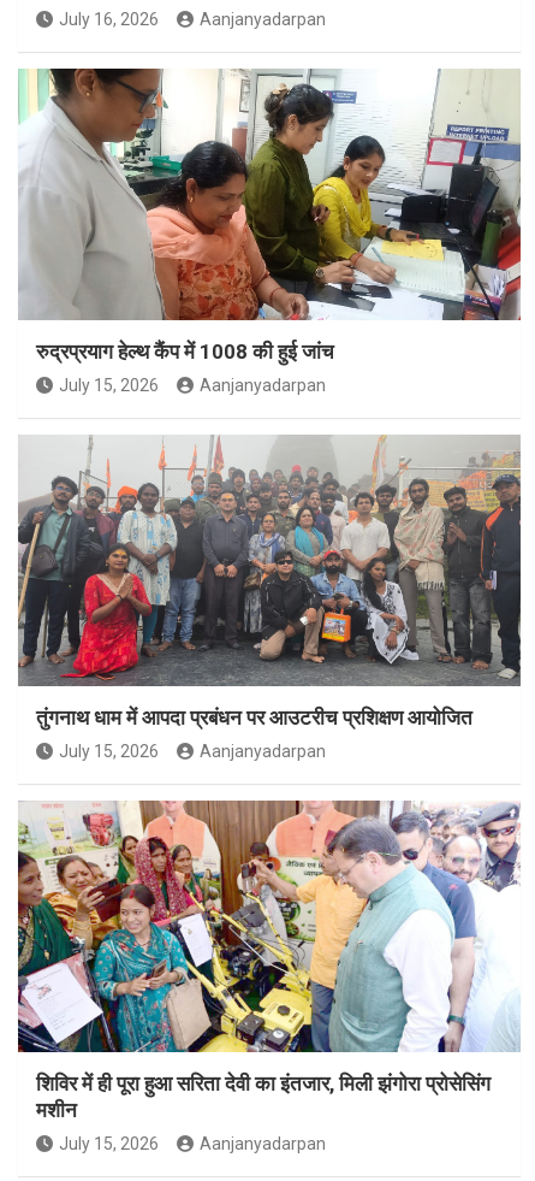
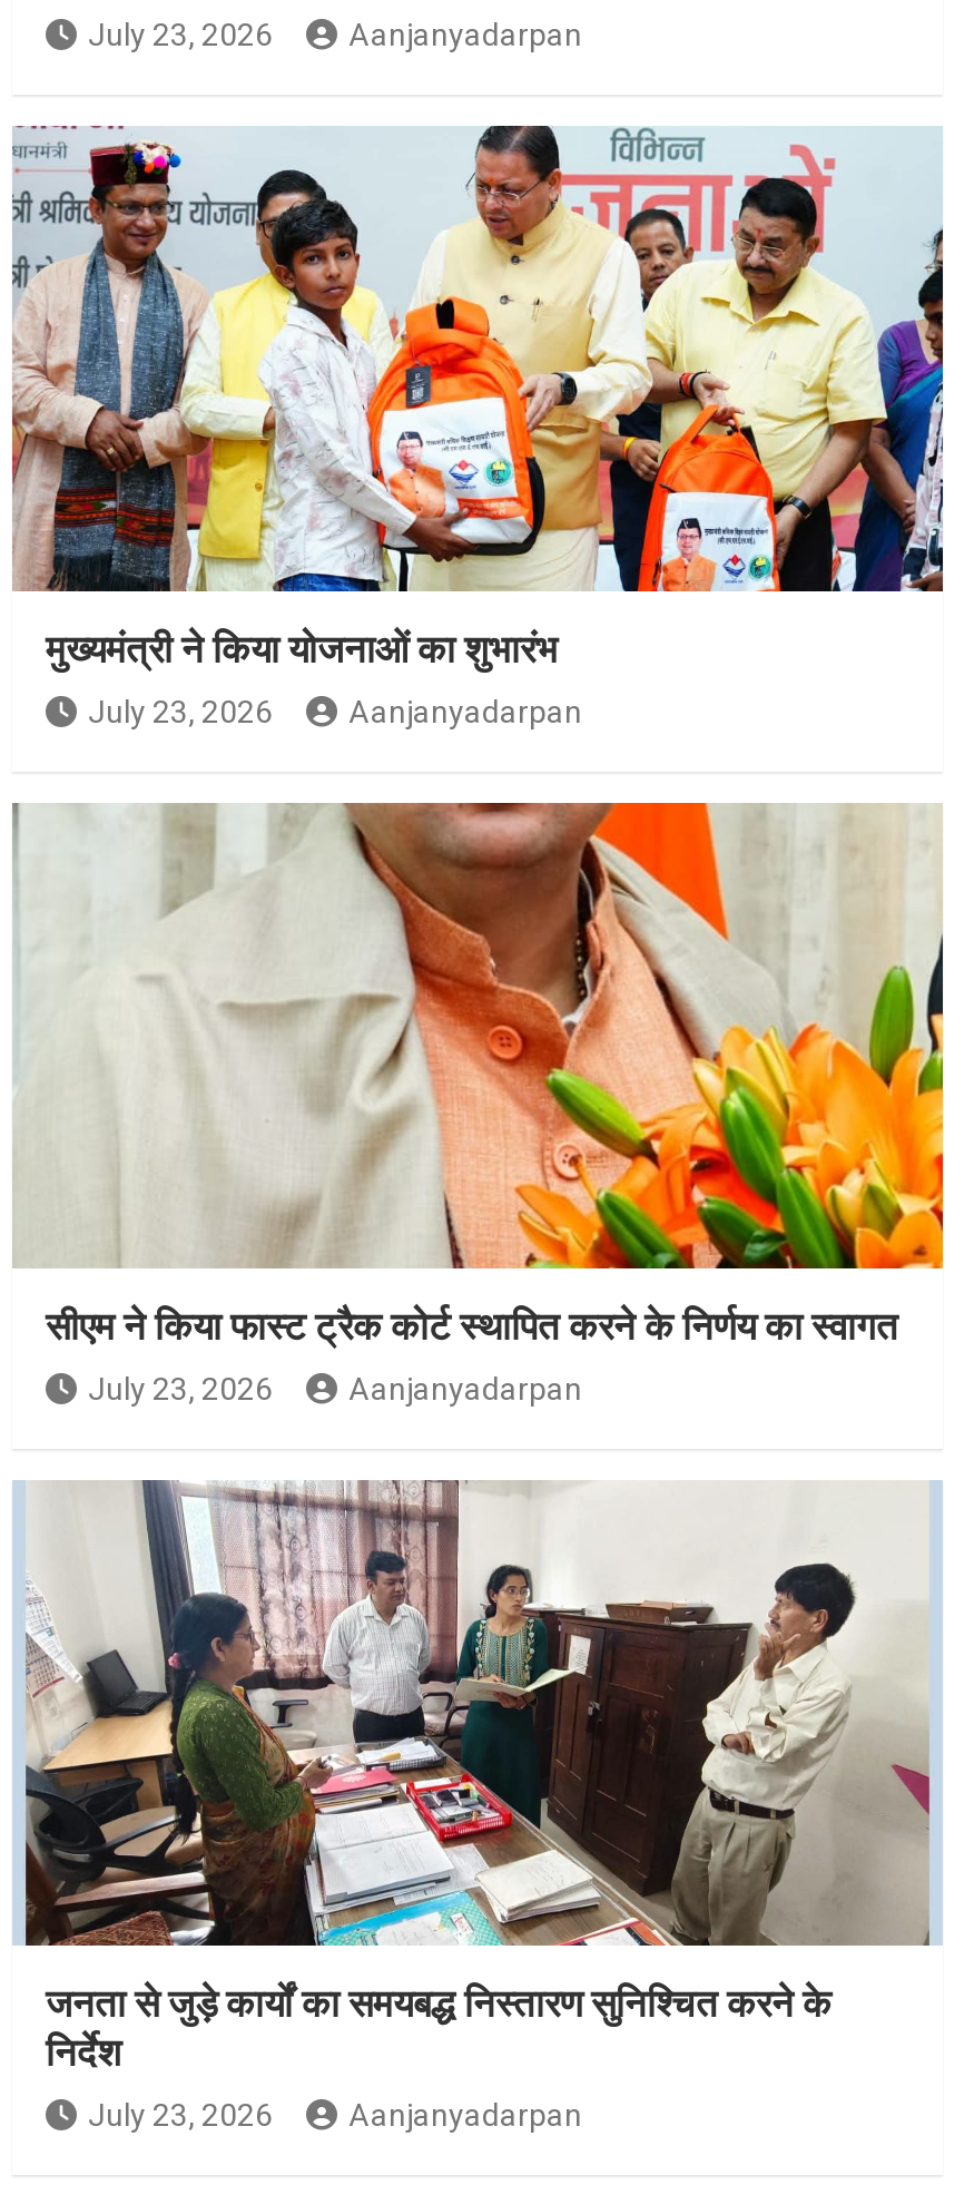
- July 16, 2026
+ July 23, 2026

- [image]
- रुद्रप्रयाग हेल्थ कैंप में 1008 की हुई जांच
+ [image]
+ मुख्यमंत्री ने किया योजनाओं का शुभारंभ

- July 15, 2026
+ July 23, 2026

- [image]
- तुंगनाथ धाम में आपदा प्रबंधन पर आउटरीच प्रशिक्षण आयोजित
+ [image]
+ सीएम ने किया फास्ट ट्रैक कोर्ट स्थापित करने के निर्णय का स्वागत

- July 15, 2026
+ July 23, 2026

- [image]
- शिविर में ही पूरा हुआ सरिता देवी का इंतजार, मिली झंगोरा प्रोसेसिंग
- मशीन
+ [image]
+ जनता से जुड़े कार्यों का समयबद्ध निस्तारण सुनिश्चित करने के
+ निर्देश

- July 15, 2026
+ July 23, 2026
